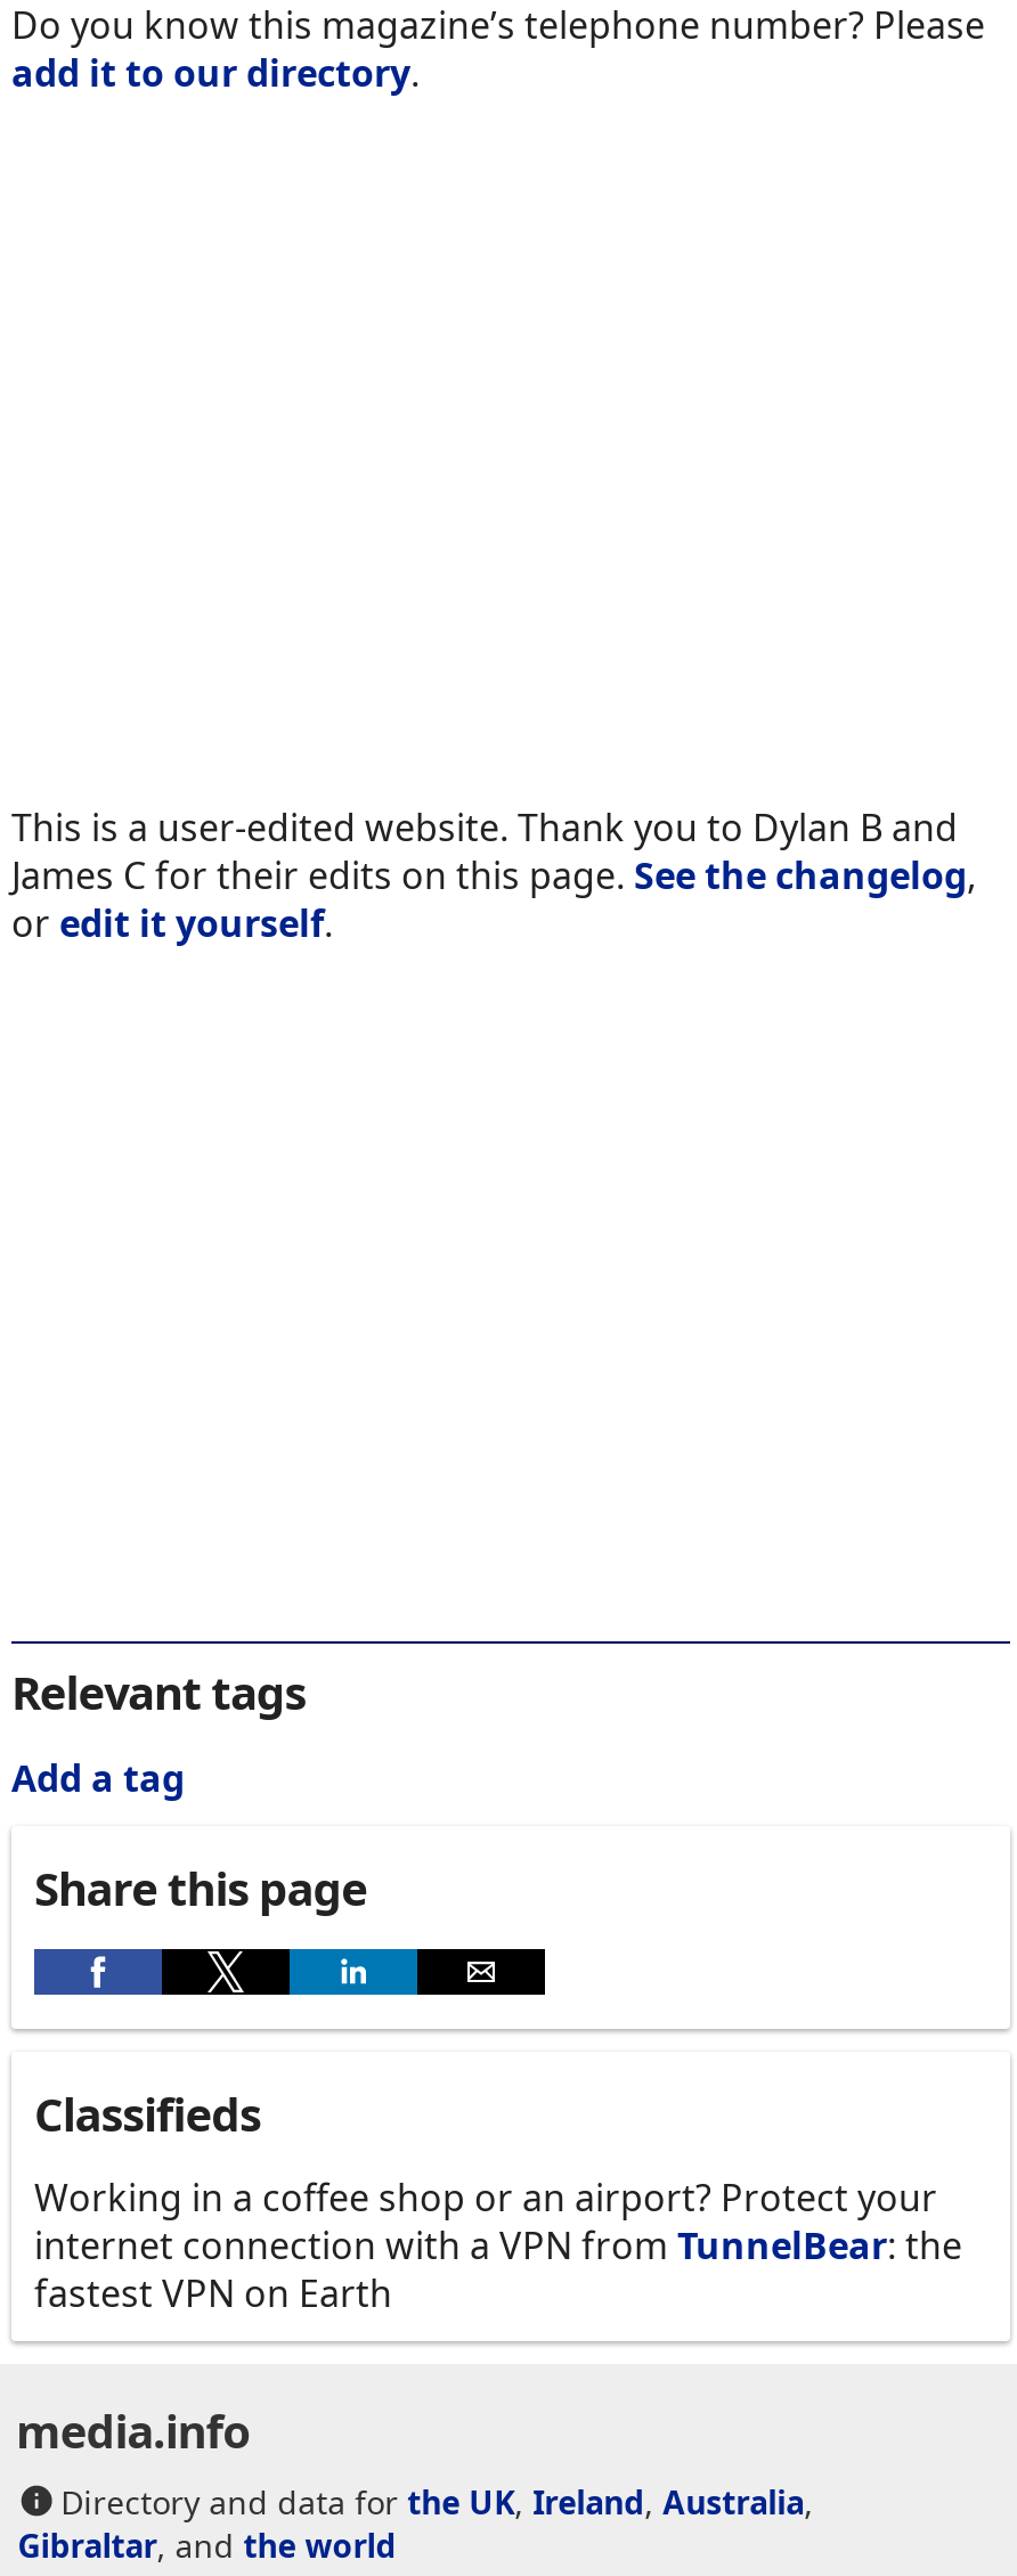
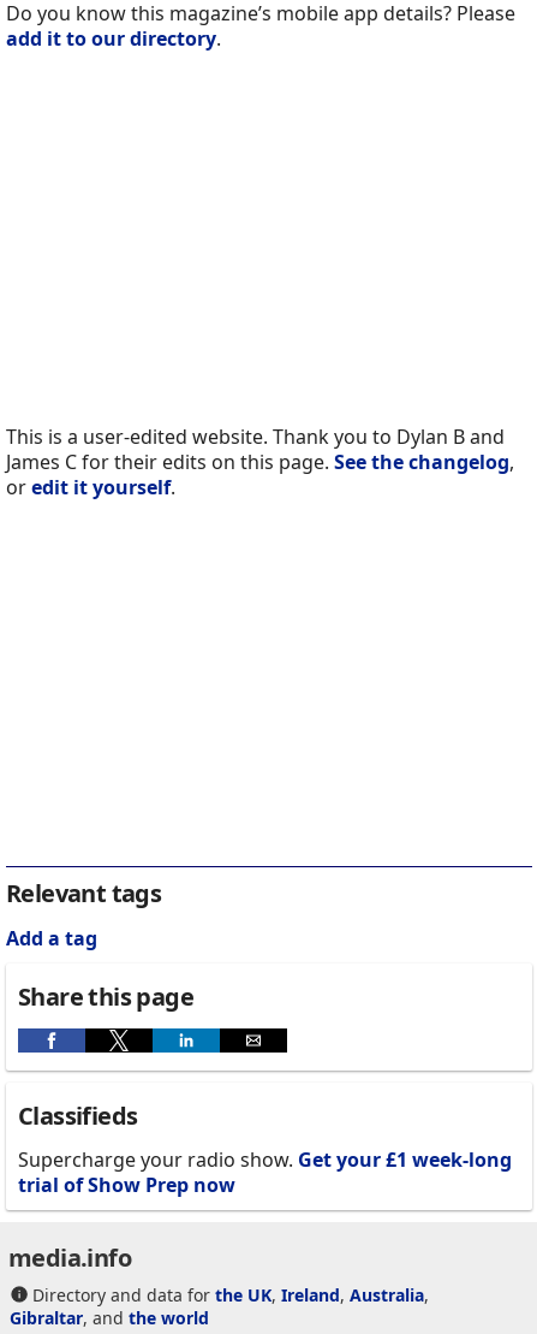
- Do you know this magazine’s telephone number? Please
+ Do you know this magazine’s mobile app details? Please

- Working in a coffee shop or an airport? Protect your
- internet connection with a VPN from TunnelBear: the
- fastest VPN on Earth
+ Supercharge your radio show. Get your £1 week-long
+ trial of Show Prep now
